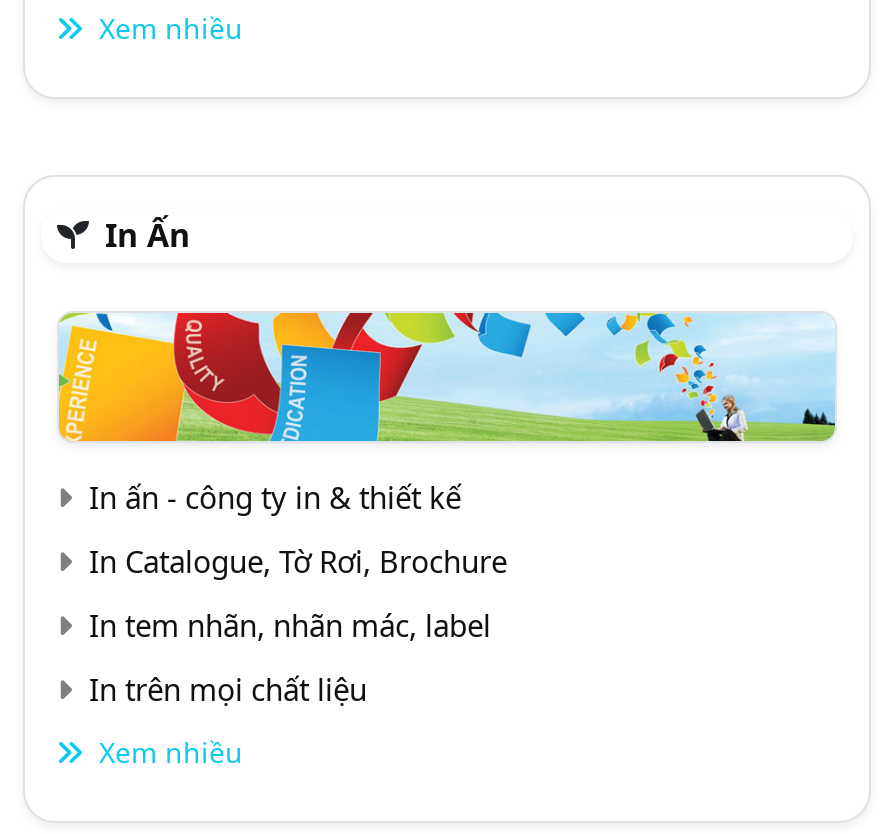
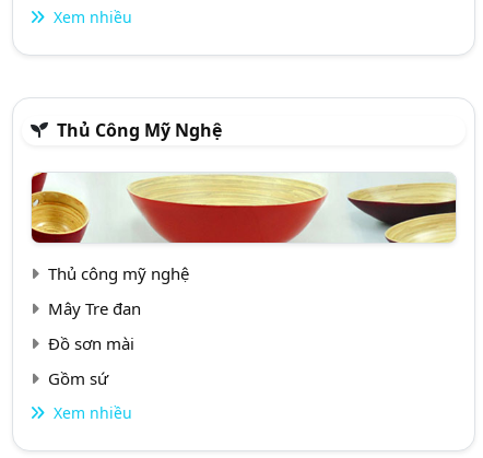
- In Ấn
+ Thủ Công Mỹ Nghệ

- [image]
- In ấn - công ty in & thiết kế
+ [image]
+ Thủ công mỹ nghệ

- In Catalogue, Tờ Rơi, Brochure
+ Mây Tre đan

- In tem nhãn, nhãn mác, label
+ Đồ sơn mài

- In trên mọi chất liệu
+ Gồm sứ
